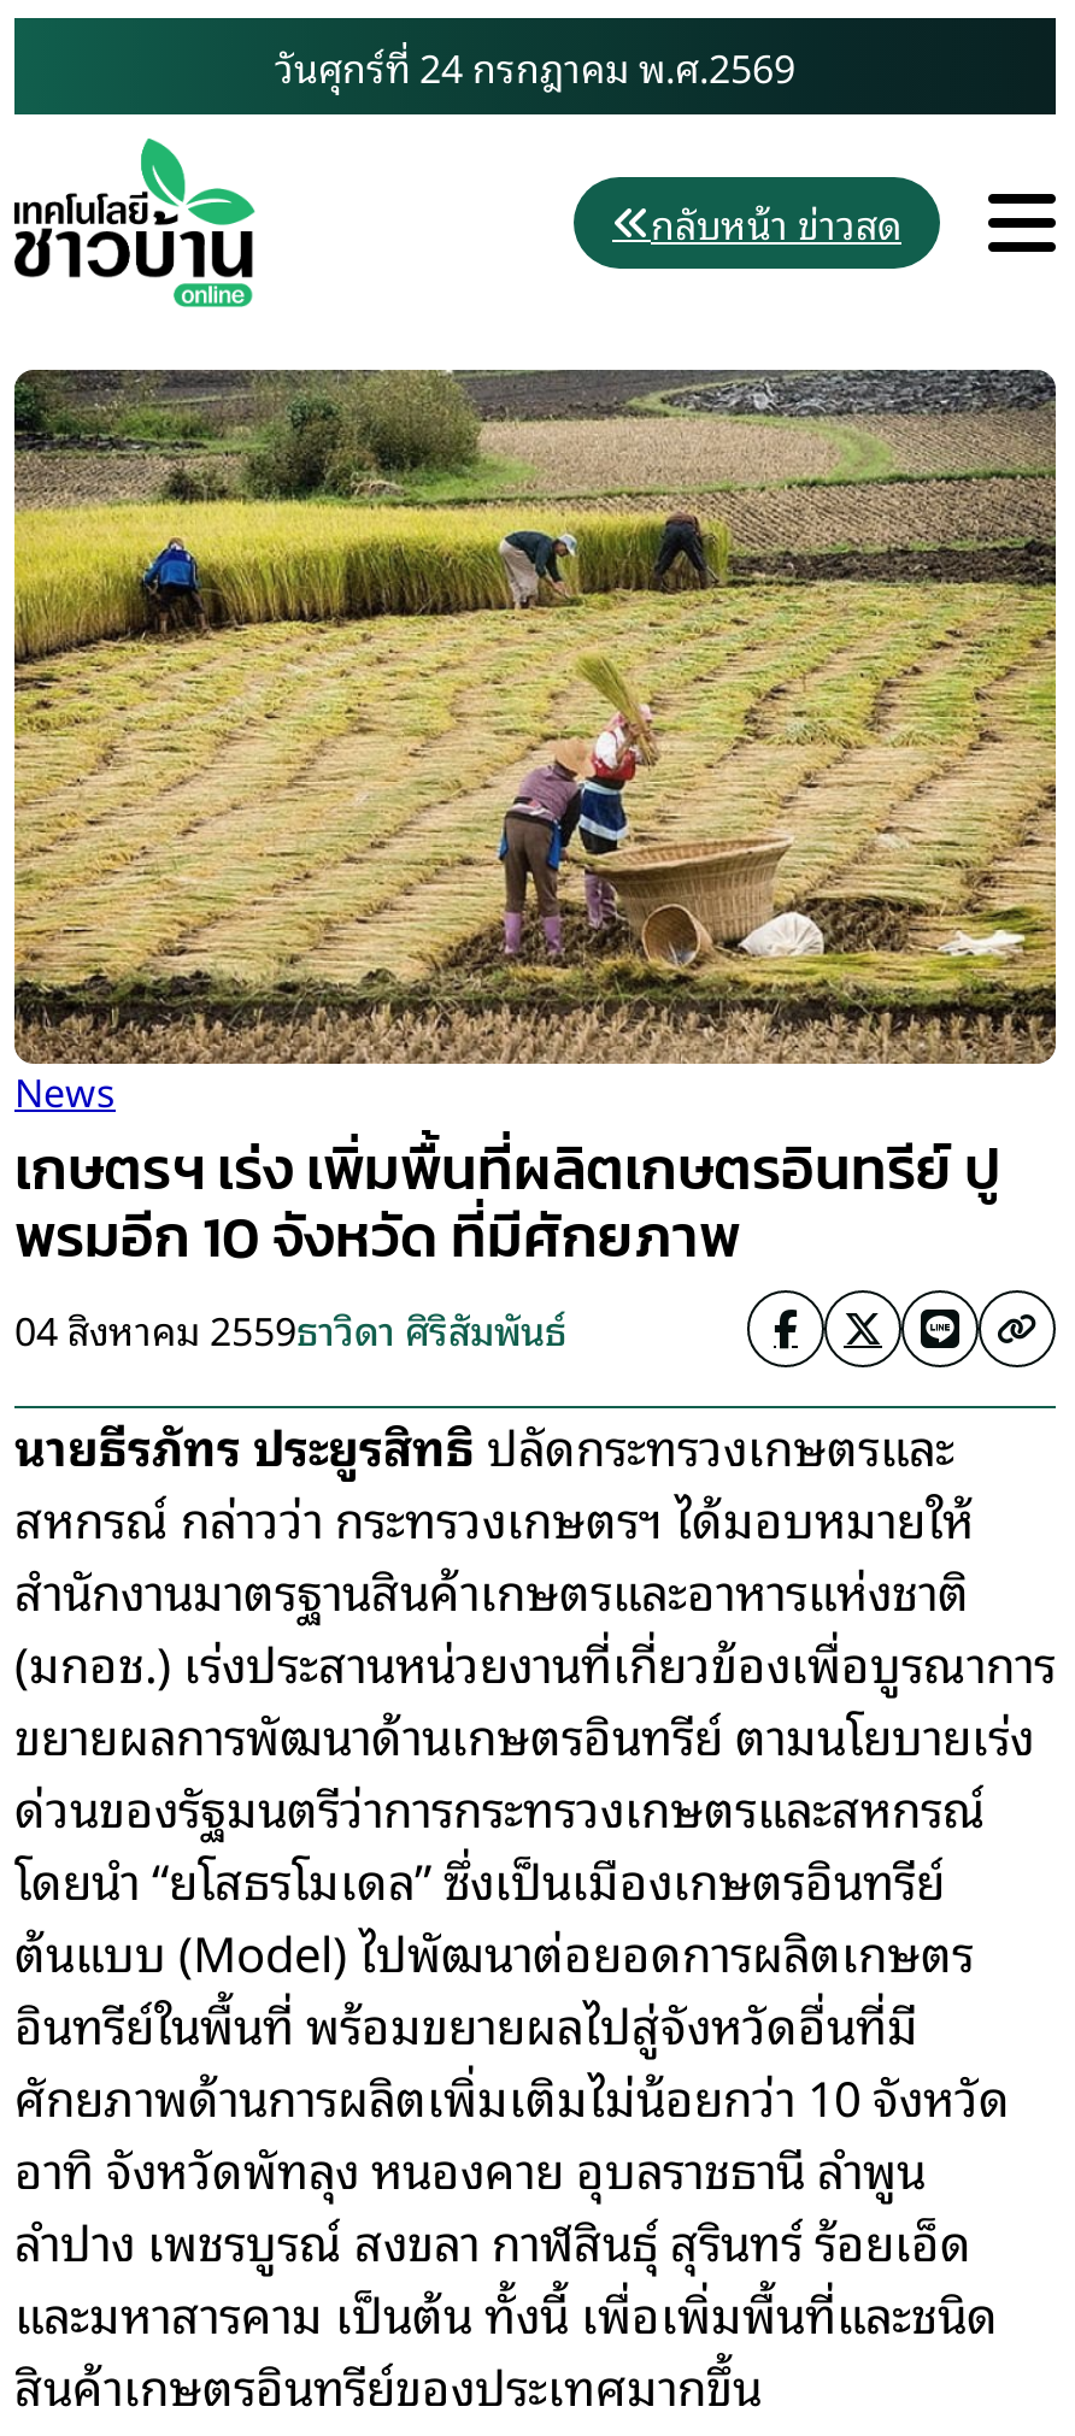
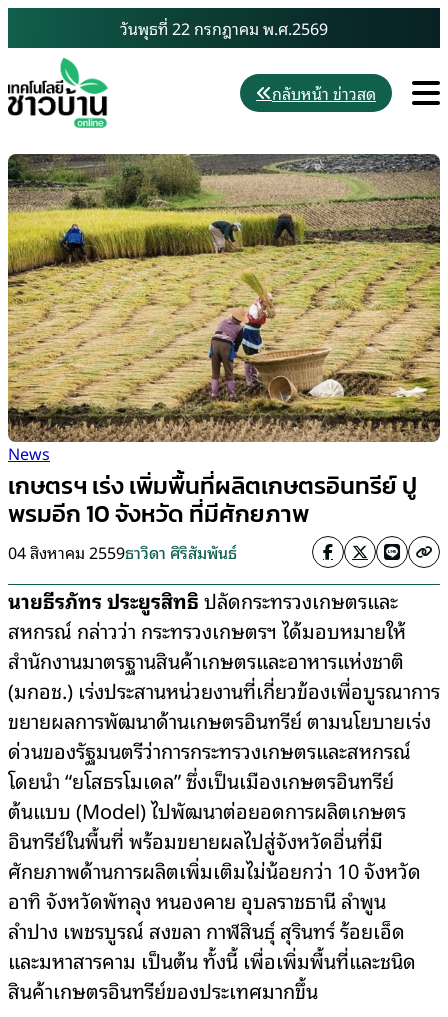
- วันศุกร์ที่ 24 กรกฎาคม พ.ศ.2569
+ วันพุธที่ 22 กรกฎาคม พ.ศ.2569
